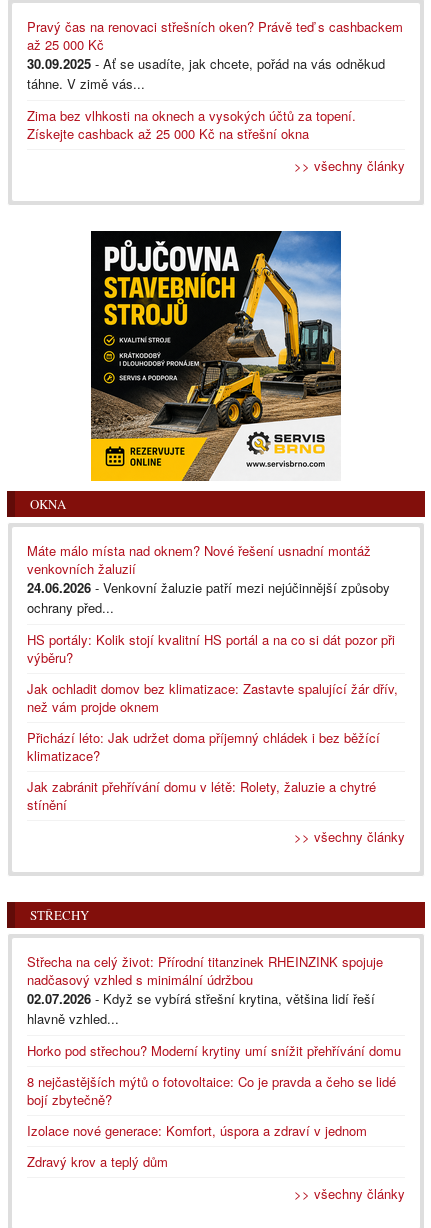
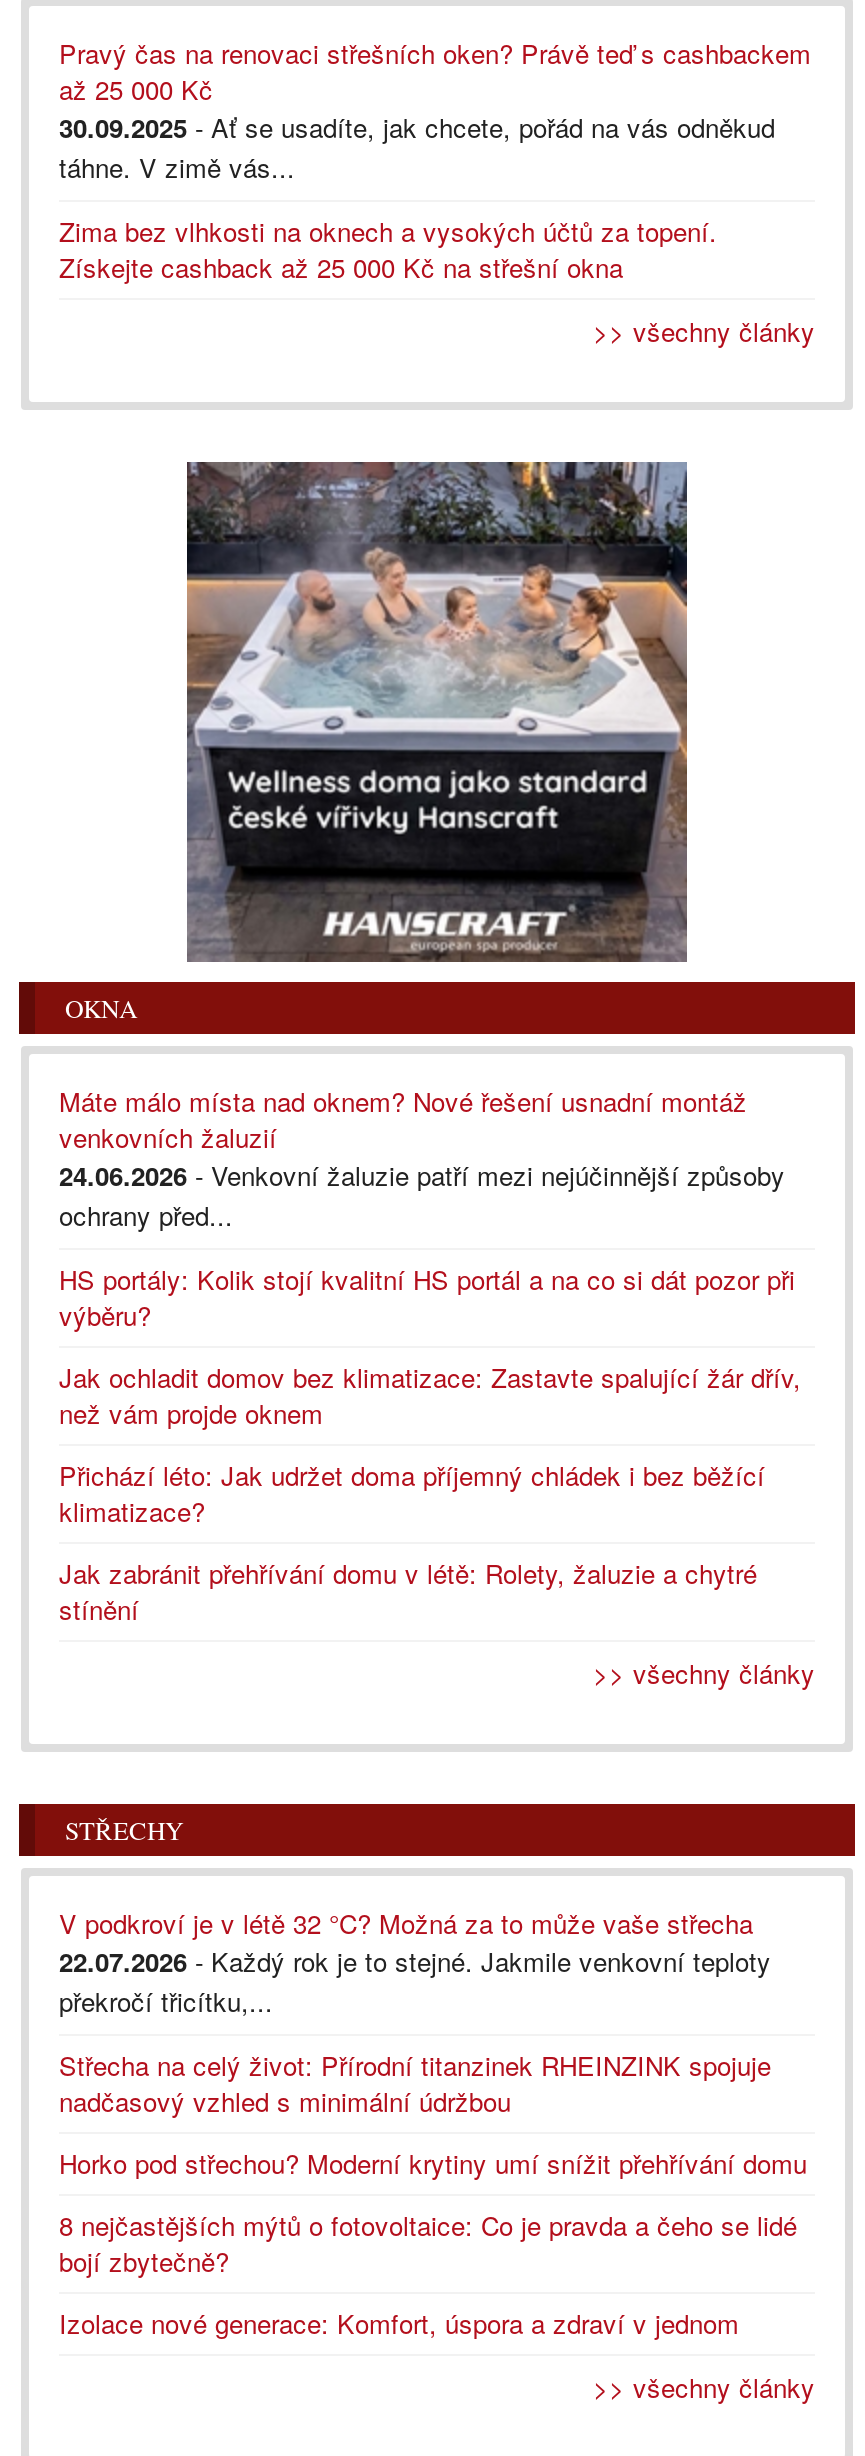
- [image]
+ [image]

+ V podkroví je v létě 32 °C? Možná za to může vaše střecha
+ 22.07.2026 - Každý rok je to stejné. Jakmile venkovní teploty
+ překročí třicítku,...

moved down: Střecha na celý život: Přírodní titanzinek RHEINZINK spojuje | nadčasový vzhled s minimální údržbou

- 02.07.2026 - Když se vybírá střešní krytina, většina lidí řeší
- hlavně vzhled...

moved down: Horko pod střechou? Moderní krytiny umí snížit přehřívání domu | 8 nejčastějších mýtů o fotovoltaice: Co je pravda a čeho se lidé | bojí zbytečně? | Izolace nové generace: Komfort, úspora a zdraví v jednom

- Zdravý krov a teplý dům
